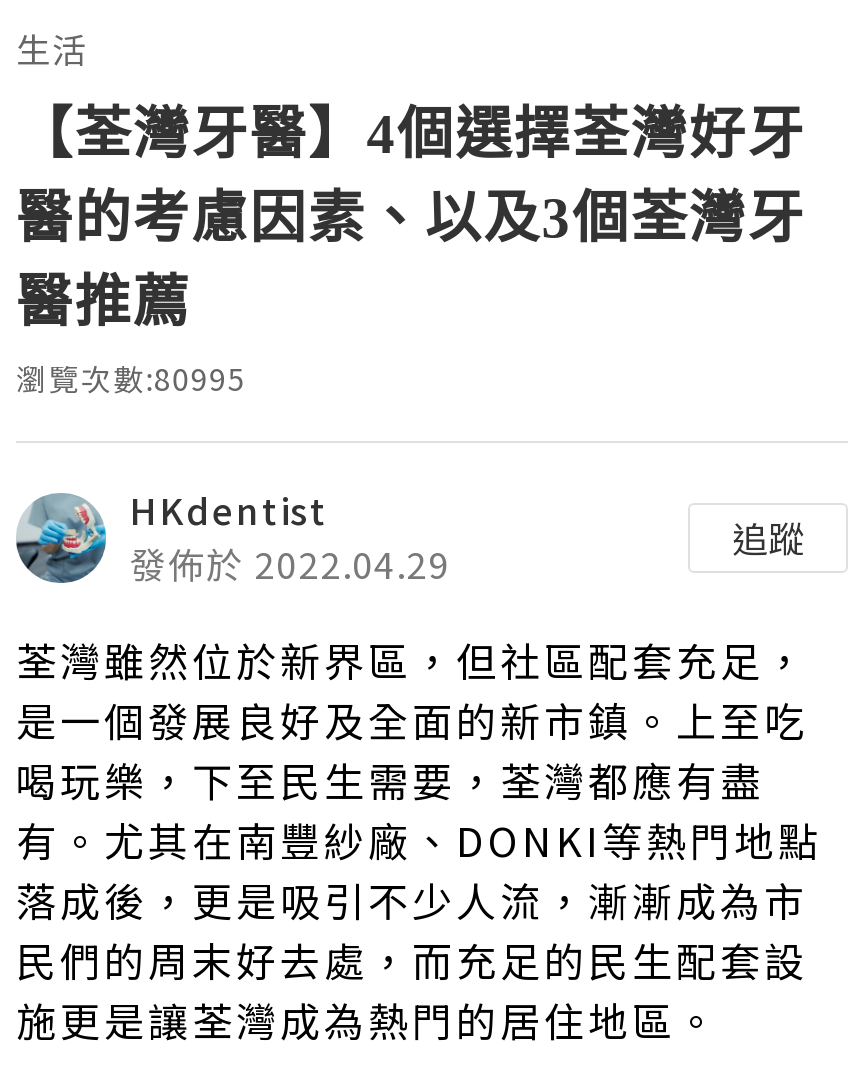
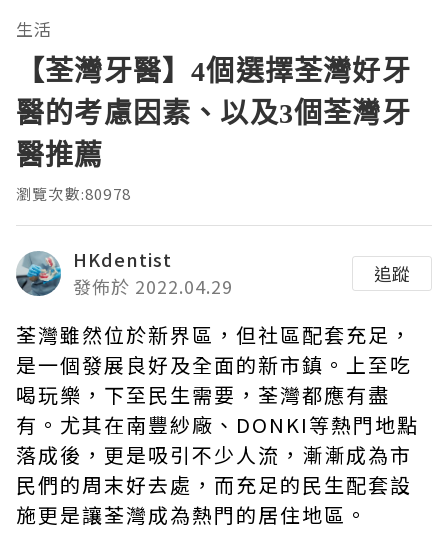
- 瀏覽次數:80995
+ 瀏覽次數:80978
